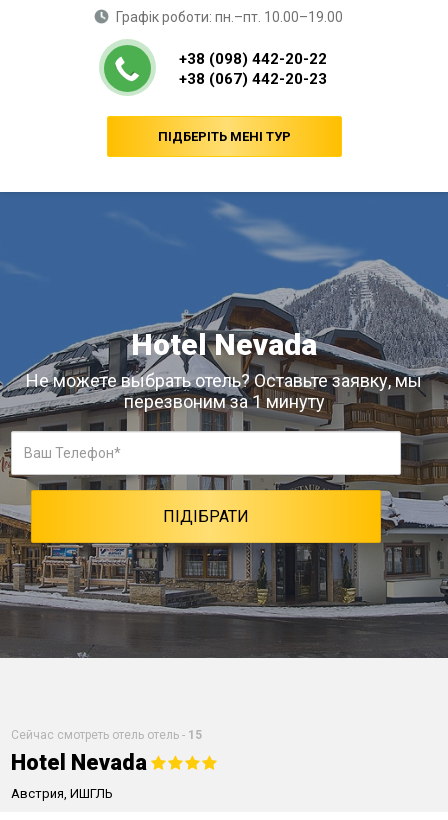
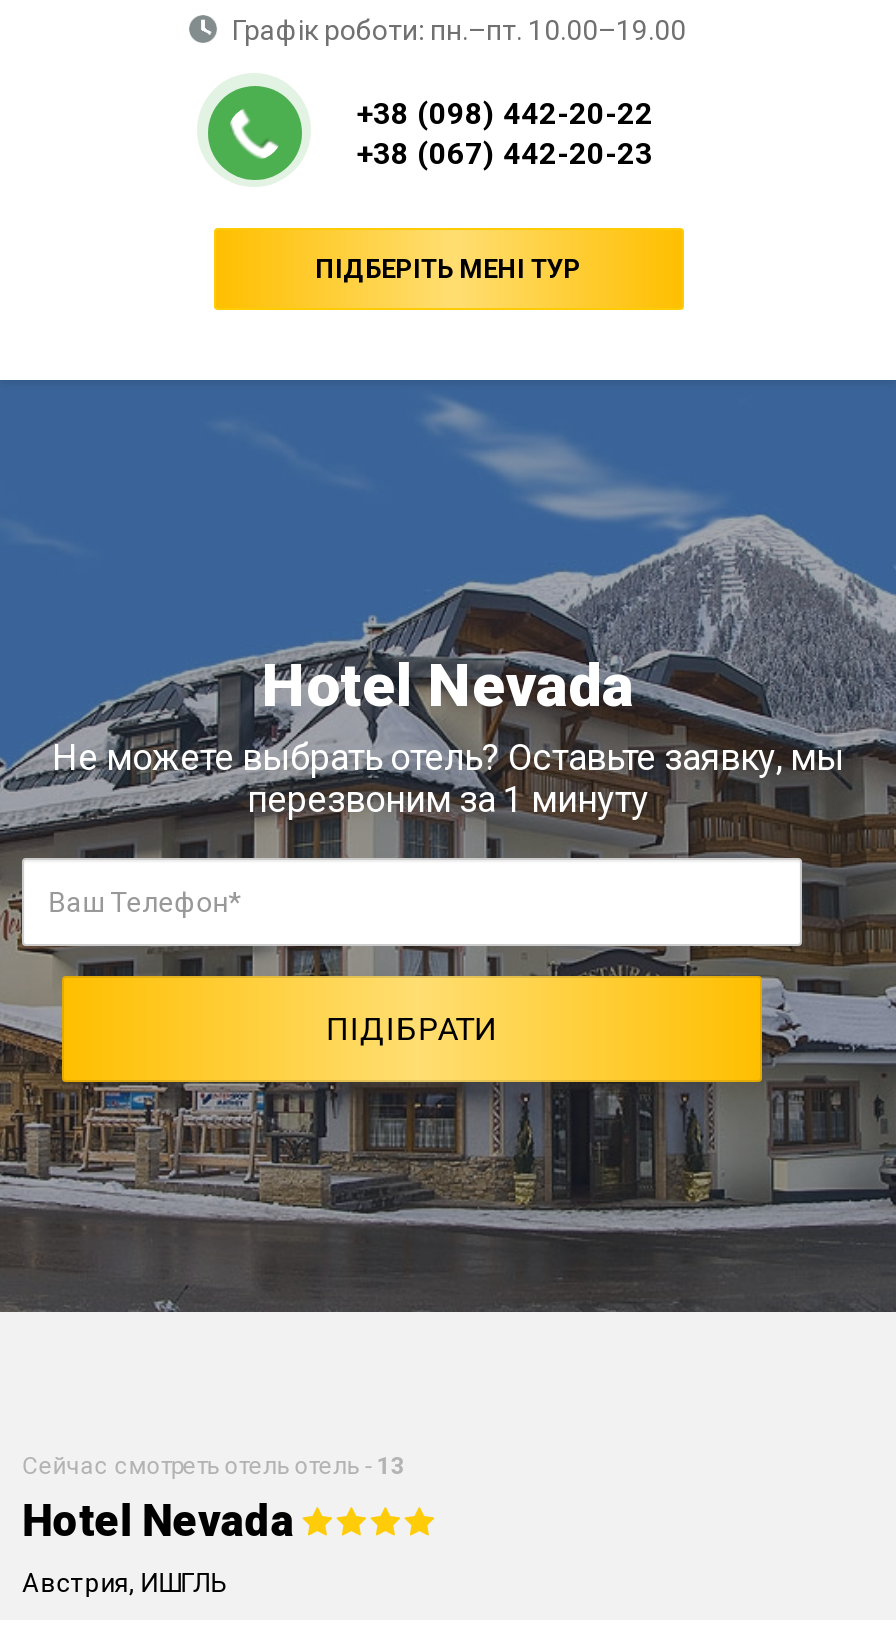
- Сейчас смотреть отель отель - 15
+ Сейчас смотреть отель отель - 13
